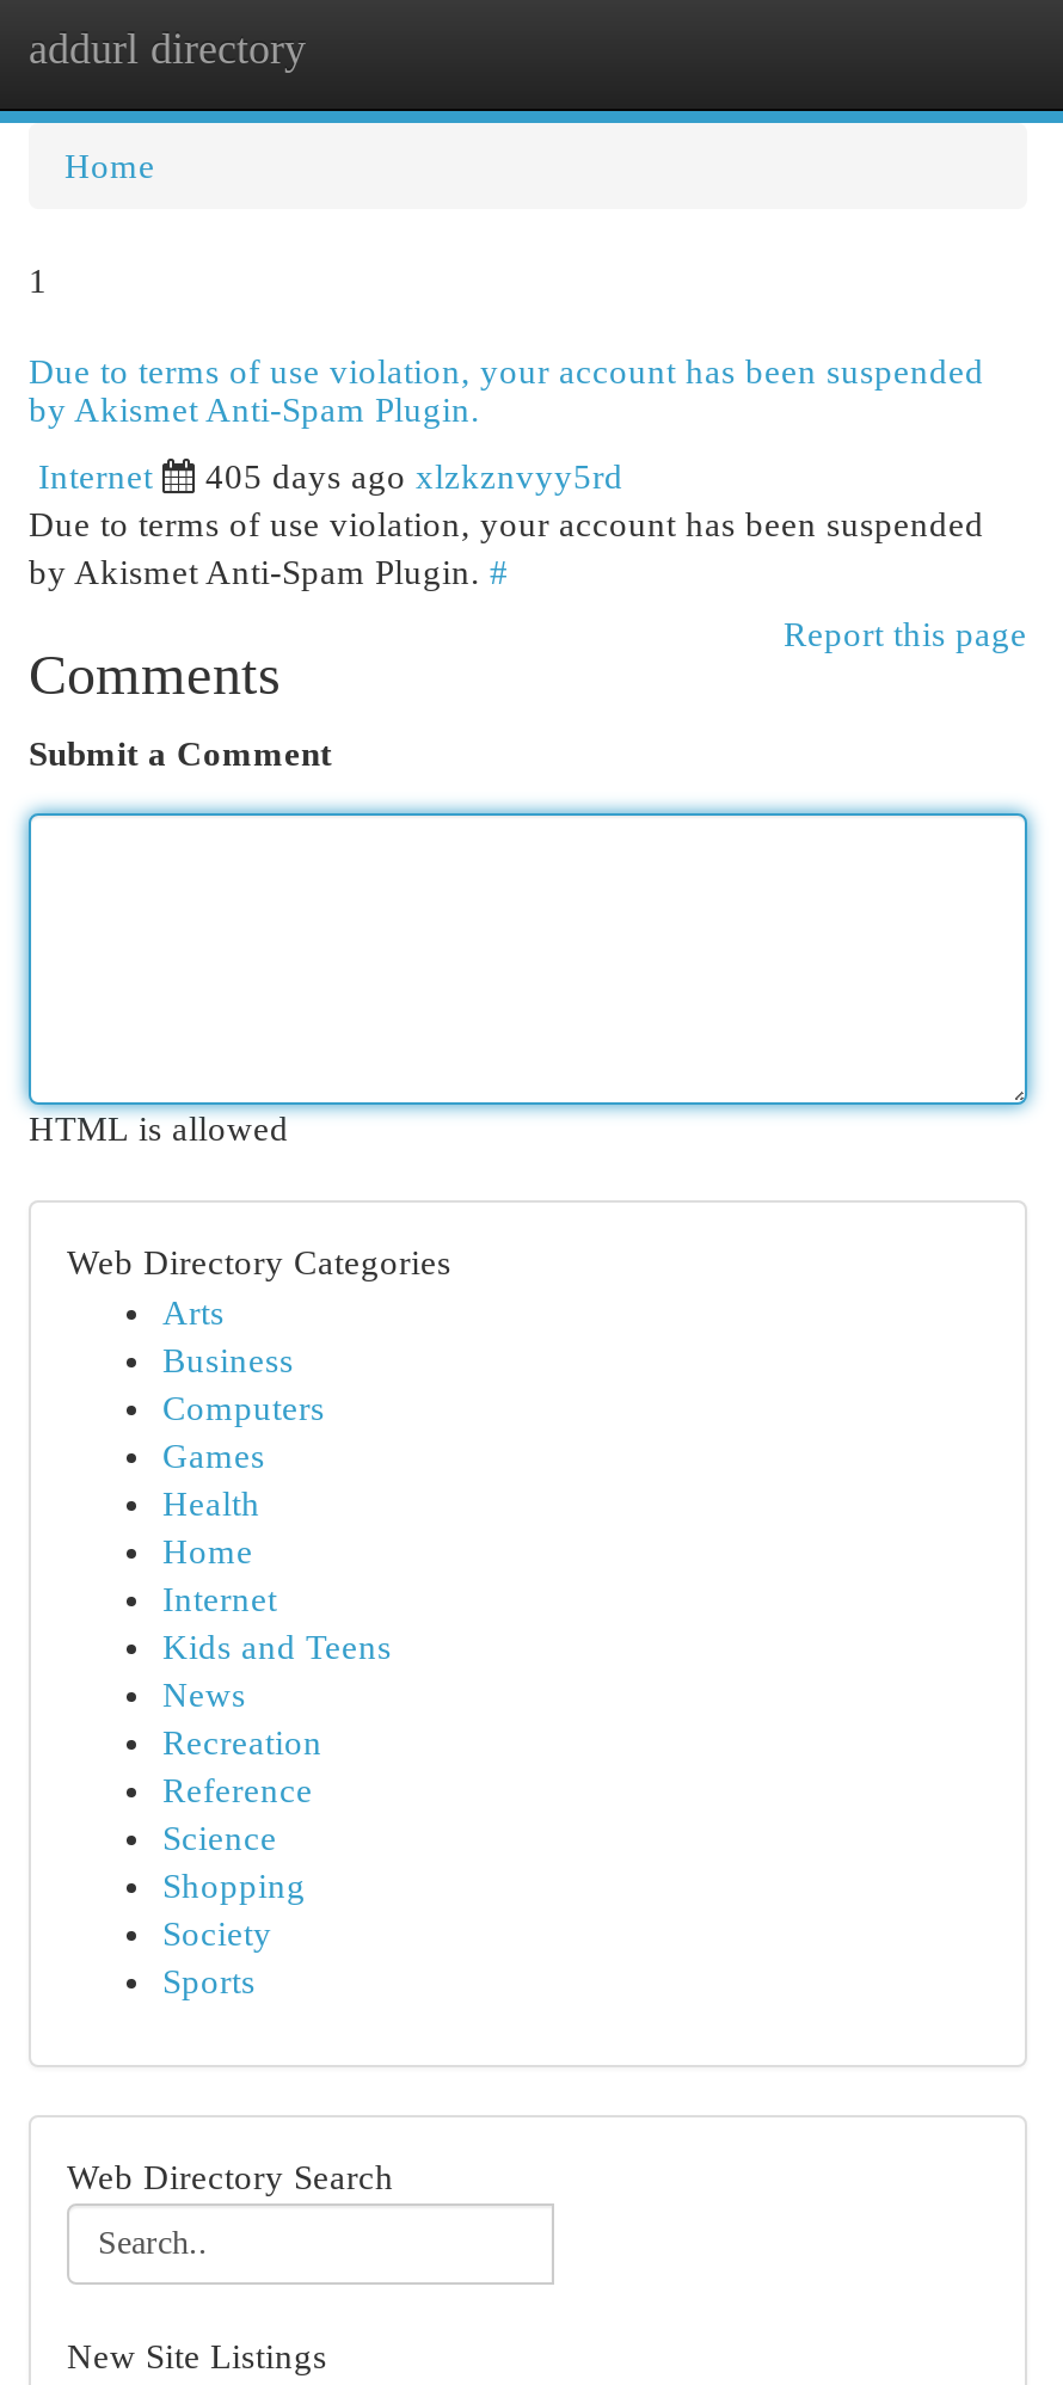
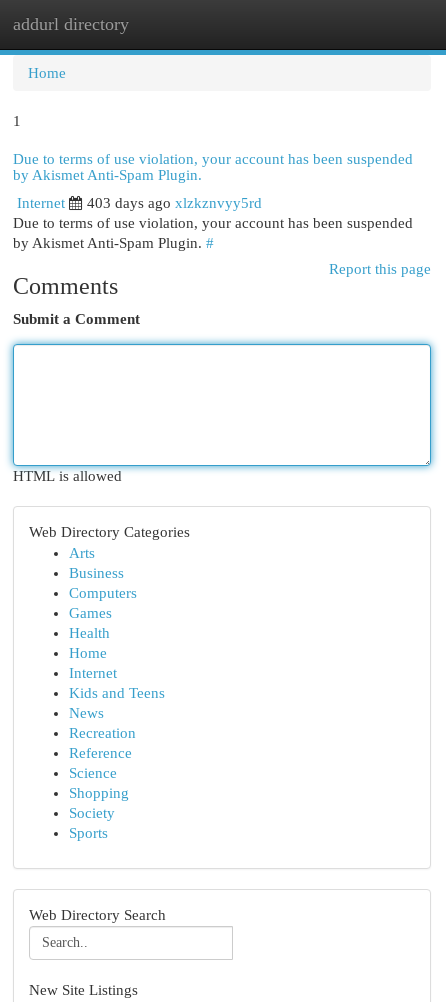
- 405 days ago xlzkznvyy5rd
+ 403 days ago xlzkznvyy5rd
